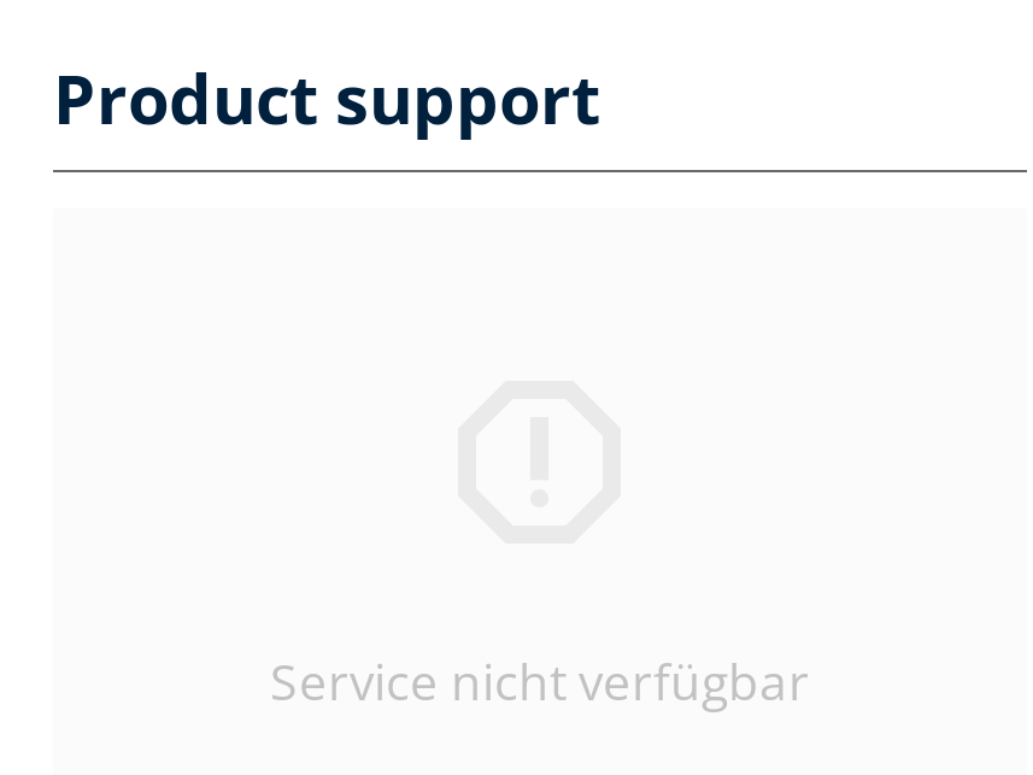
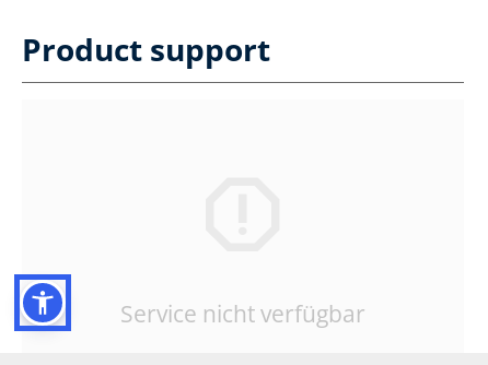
+ [image]
